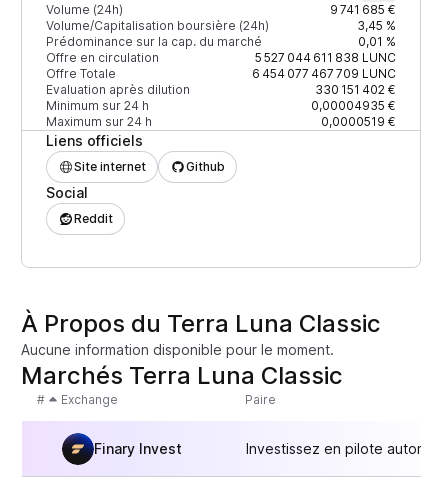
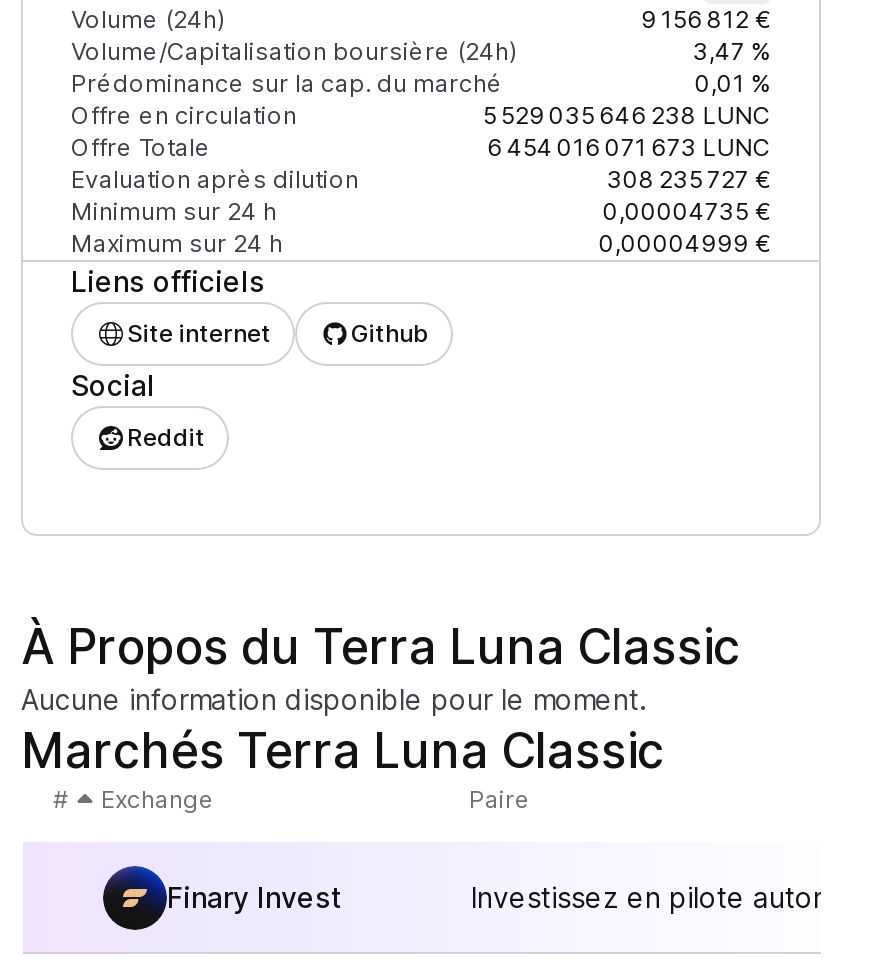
- 9 741 685 €
+ 9 156 812 €

- 3,45 %
+ 3,47 %

- 5 527 044 611 838 LUNC
+ 5 529 035 646 238 LUNC

- 6 454 077 467 709 LUNC
+ 6 454 016 071 673 LUNC

- 330 151 402 €
+ 308 235 727 €

- 0,00004935 €
+ 0,00004735 €

- 0,0000519 €
+ 0,00004999 €
